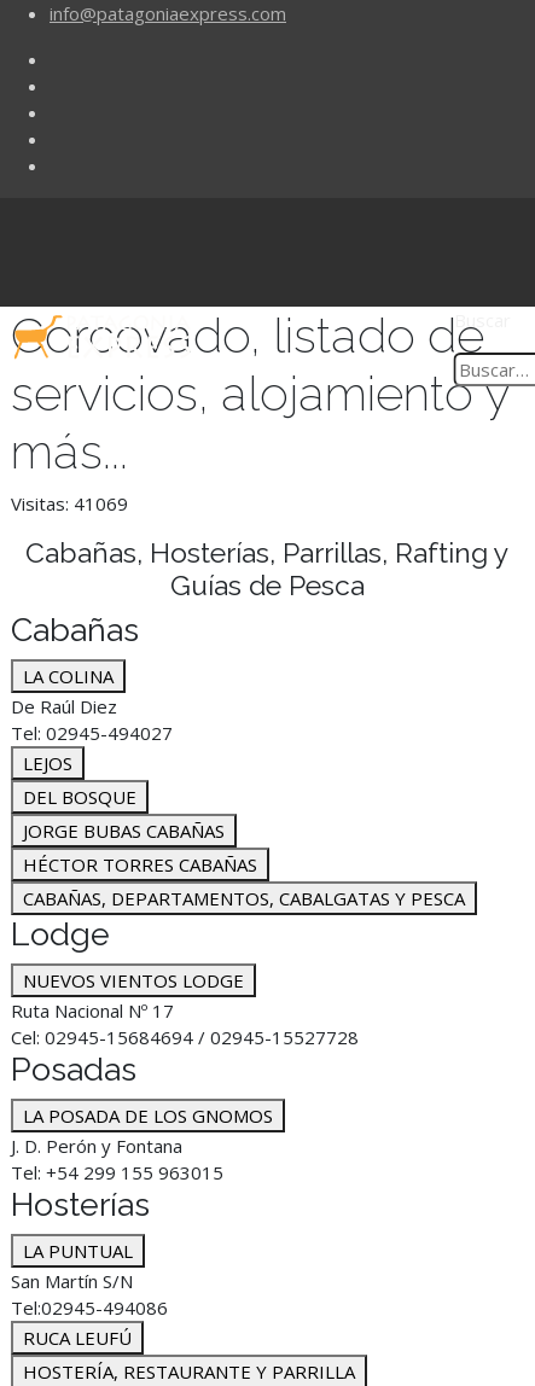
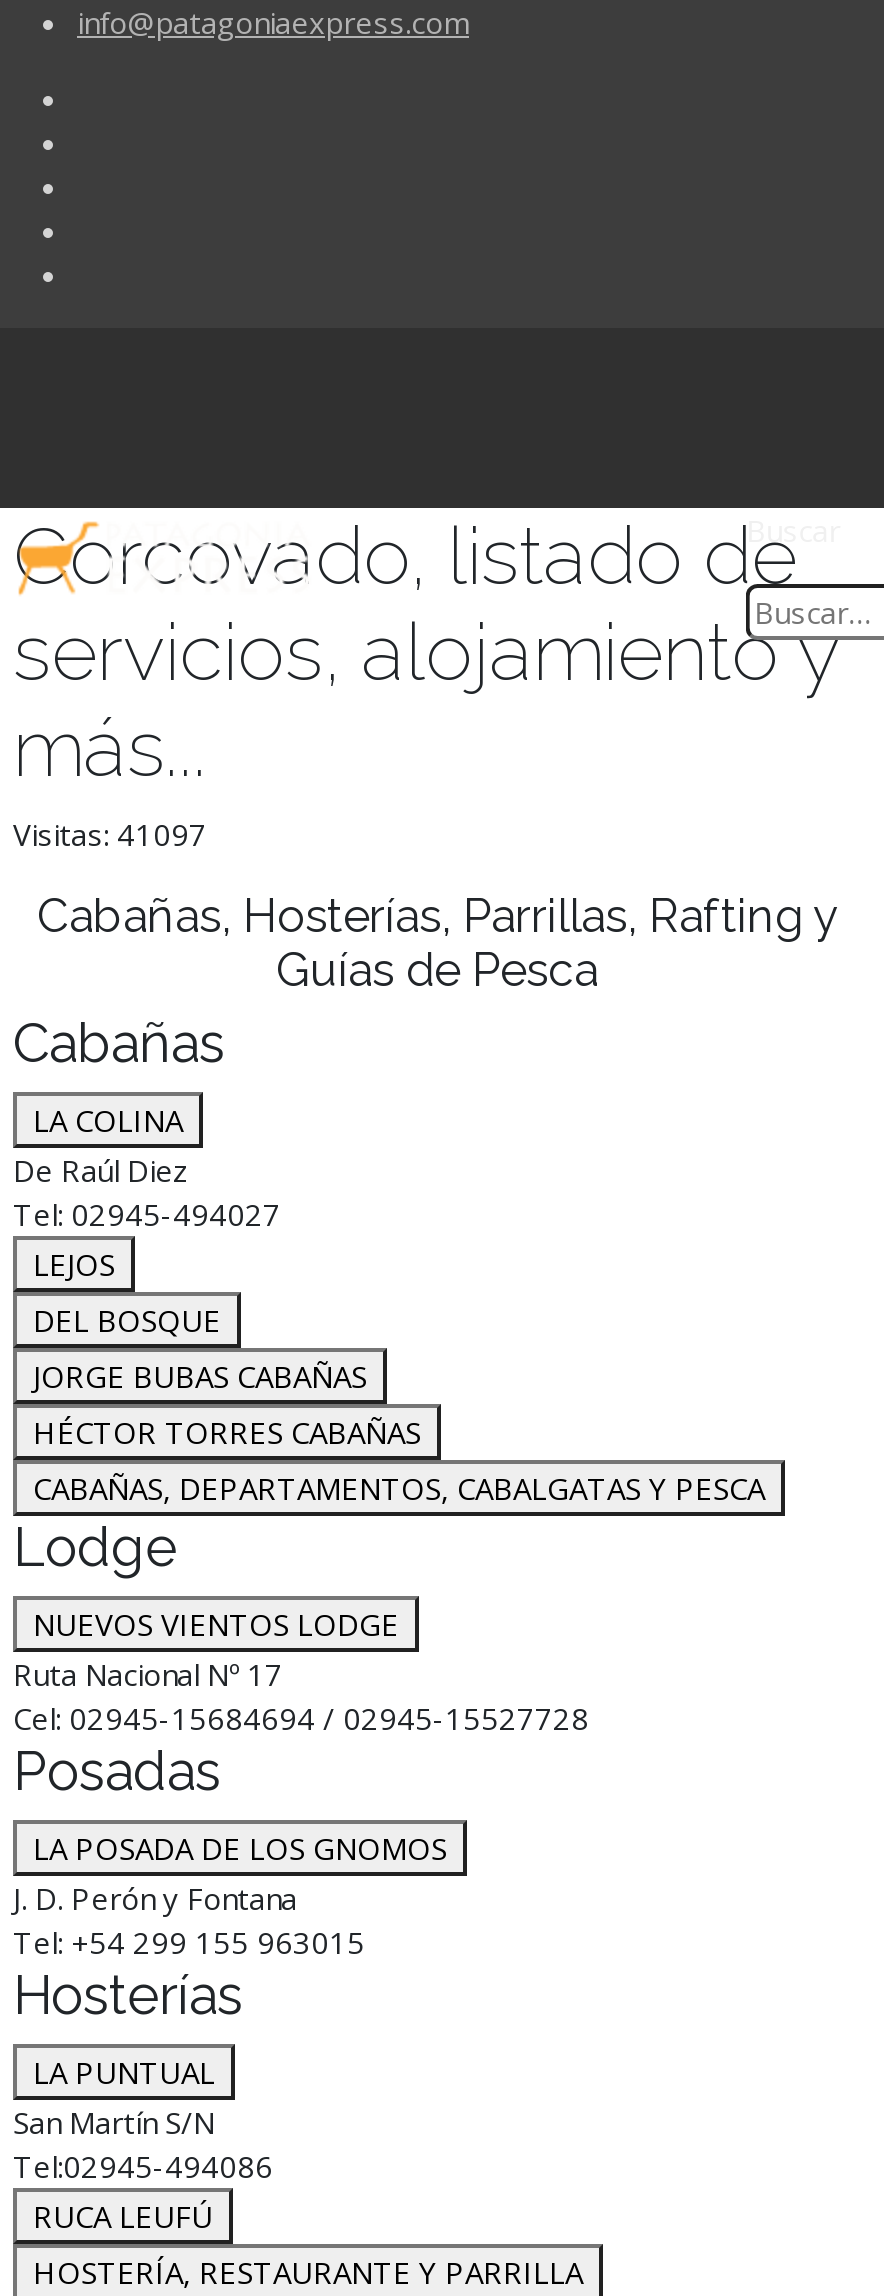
- Visitas: 41069
+ Visitas: 41097
